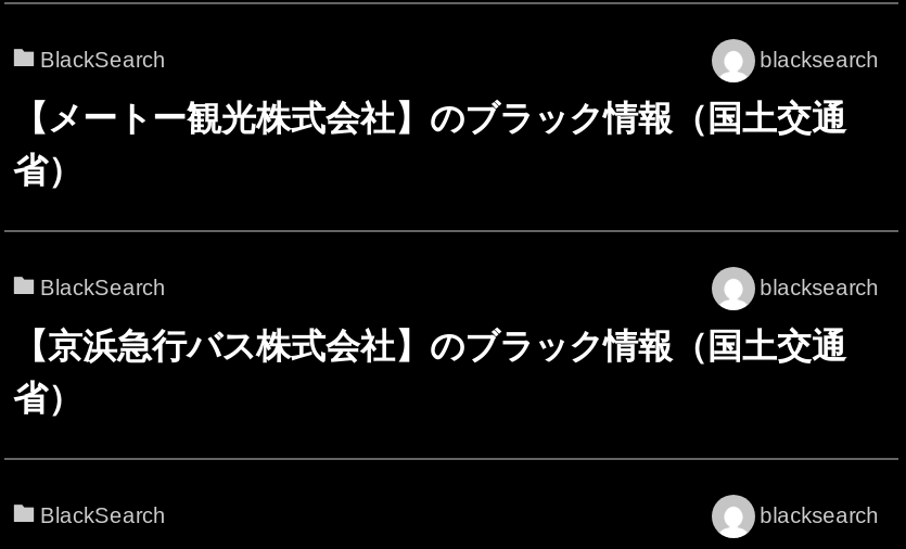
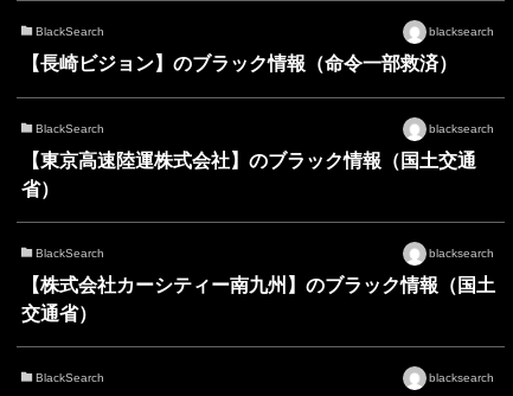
- 【メートー観光株式会社】のブラック情報（国土交通
+ 【長崎ビジョン】のブラック情報（命令一部救済）
+ BlackSearch
+ blacksearch
+ 【東京高速陸運株式会社】のブラック情報（国土交通

- 【京浜急行バス株式会社】のブラック情報（国土交通
- 省）
+ 【株式会社カーシティー南九州】のブラック情報（国土
+ 交通省）
